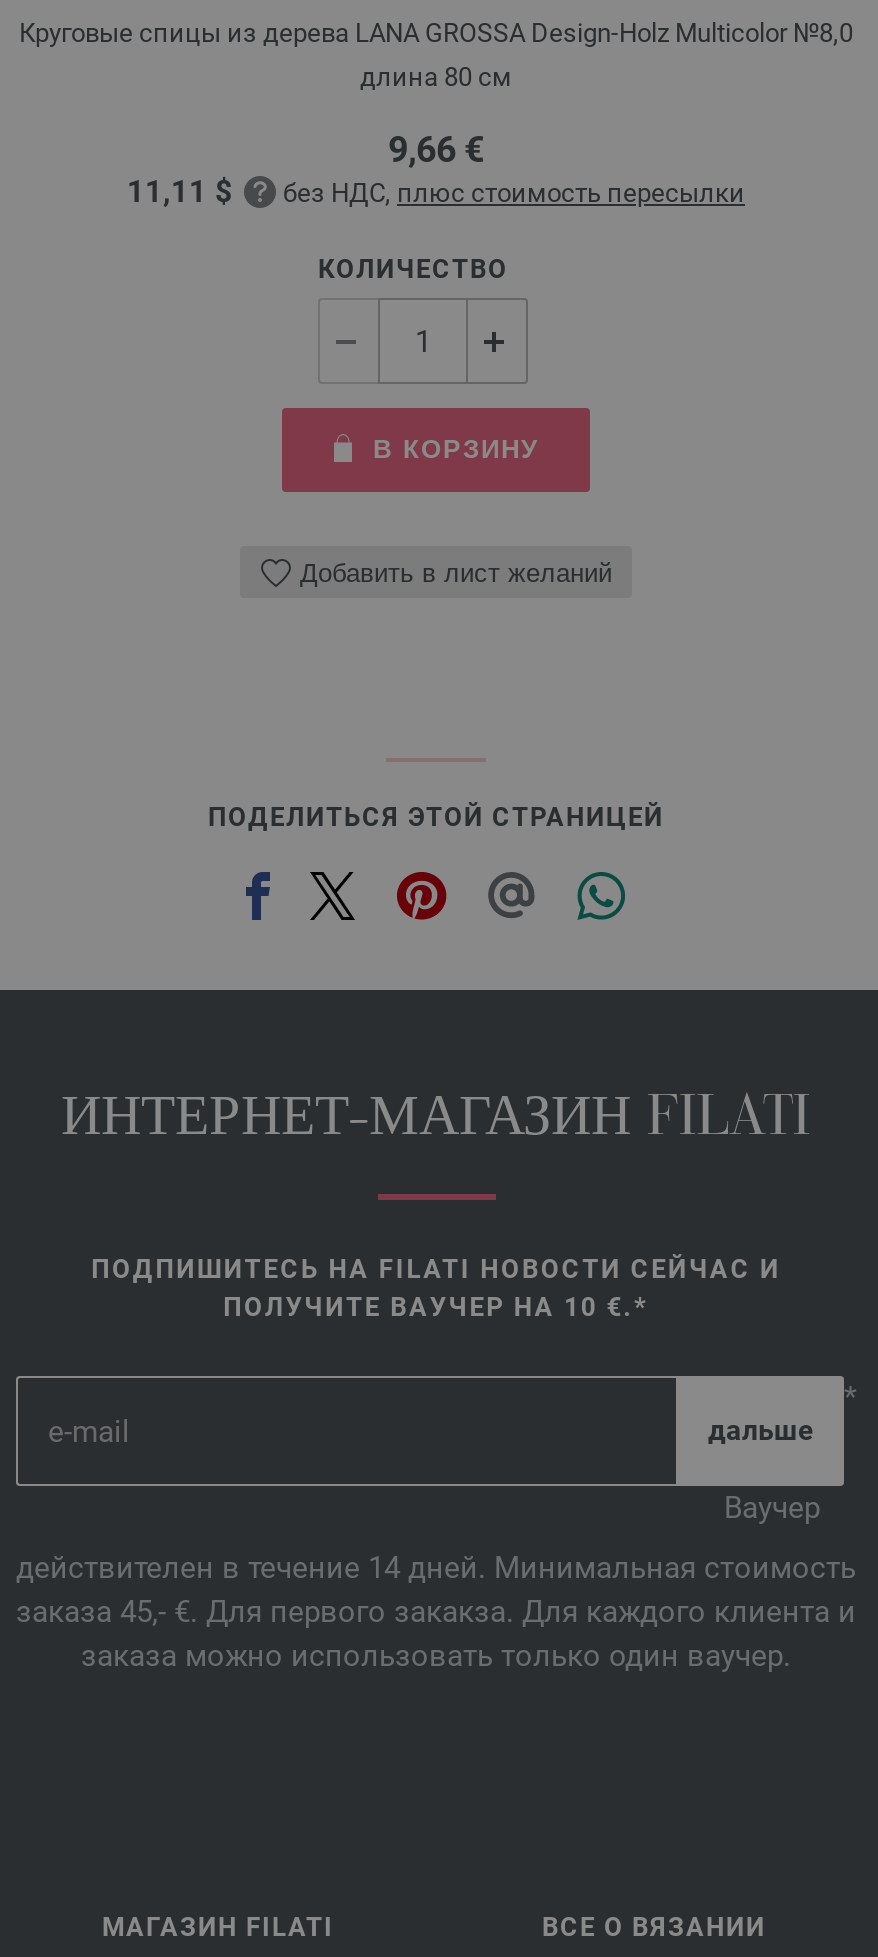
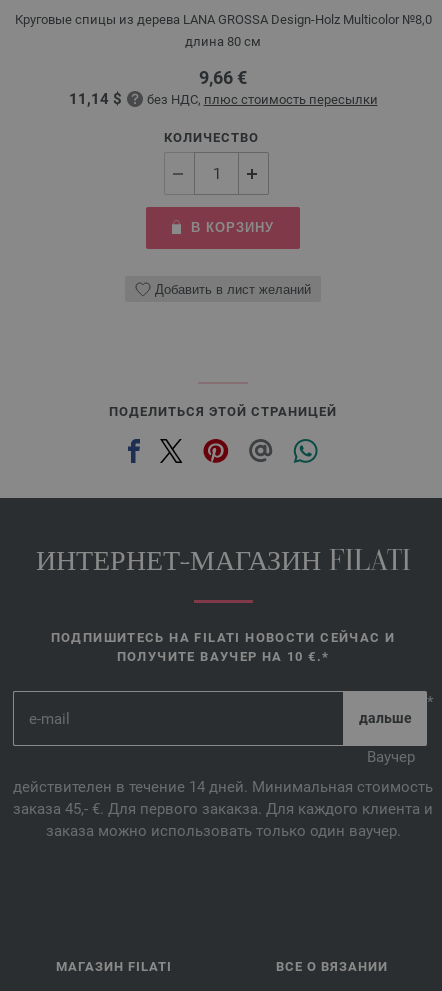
- 11,11 $ без НДС, плюс стоимость пересылки
+ 11,14 $ без НДС, плюс стоимость пересылки
